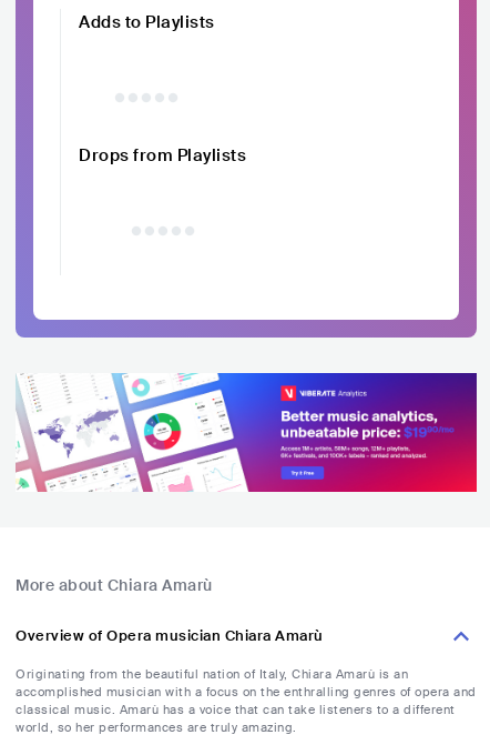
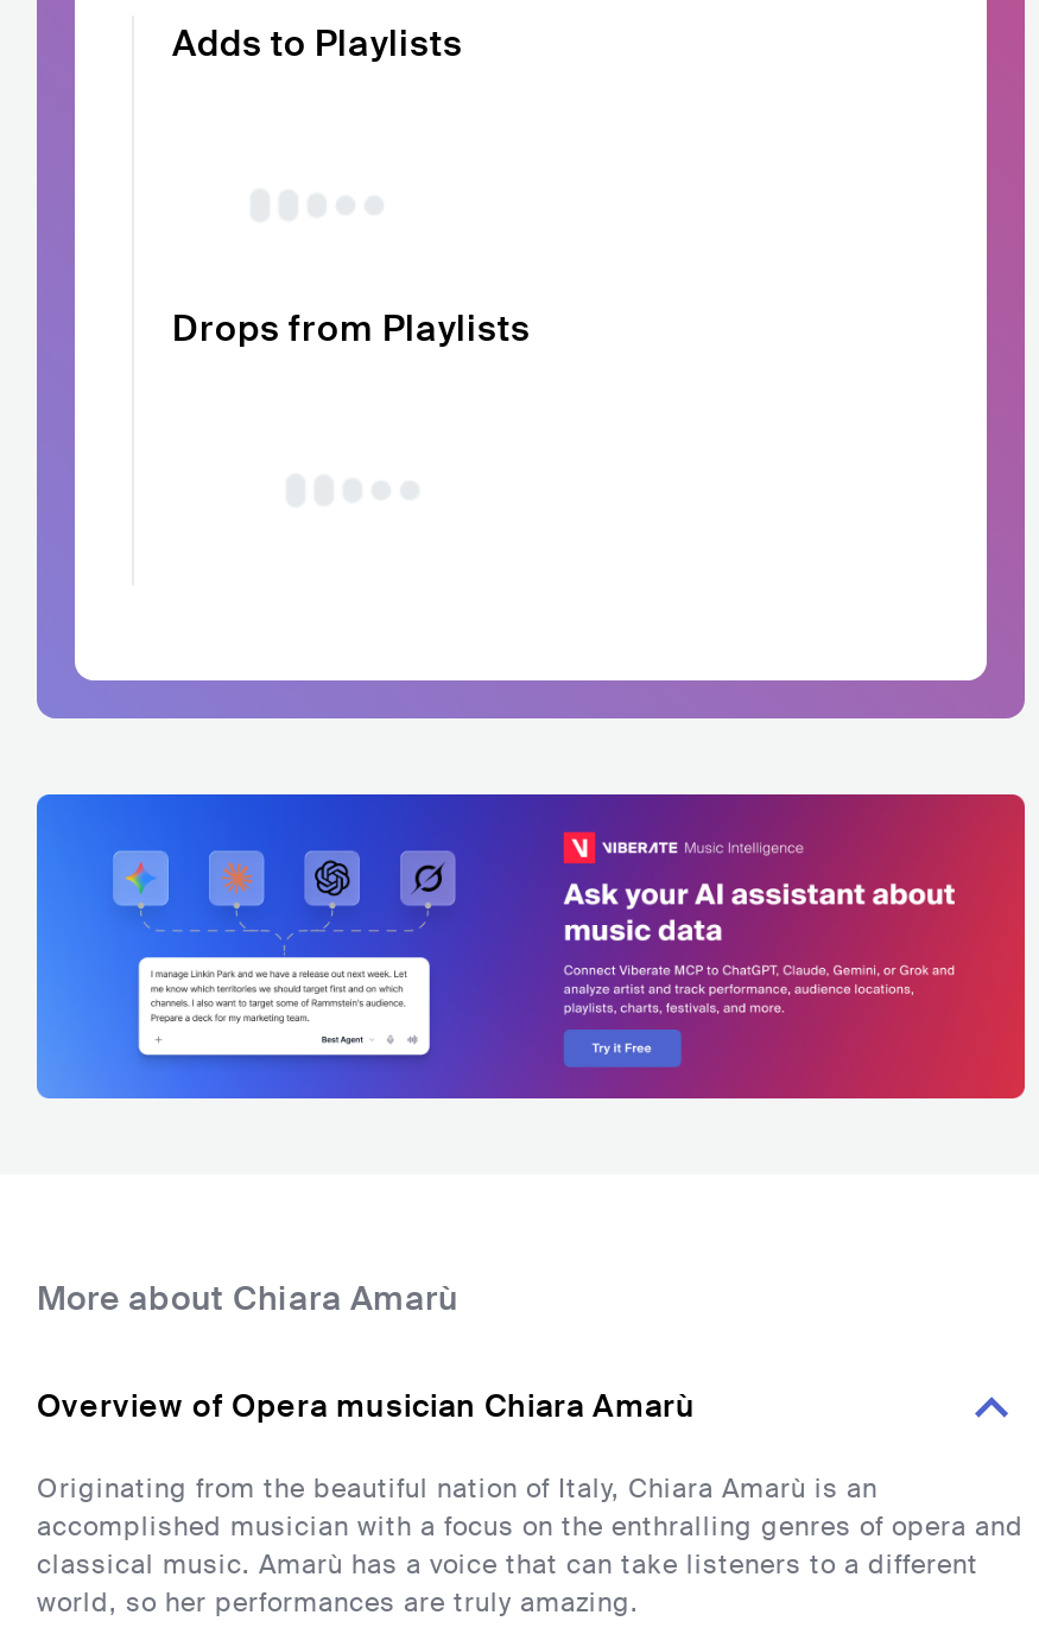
- [image]
+ [image]
